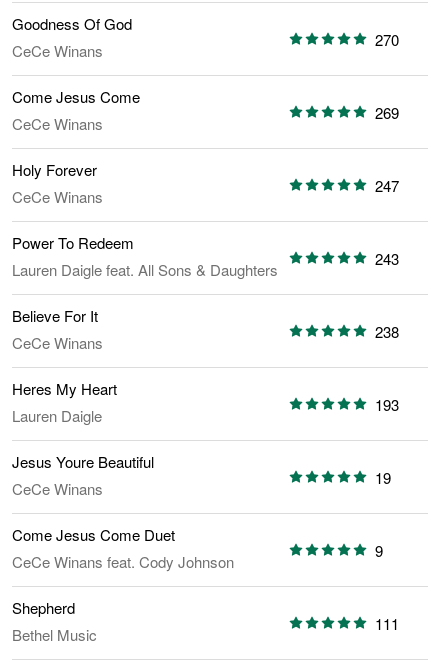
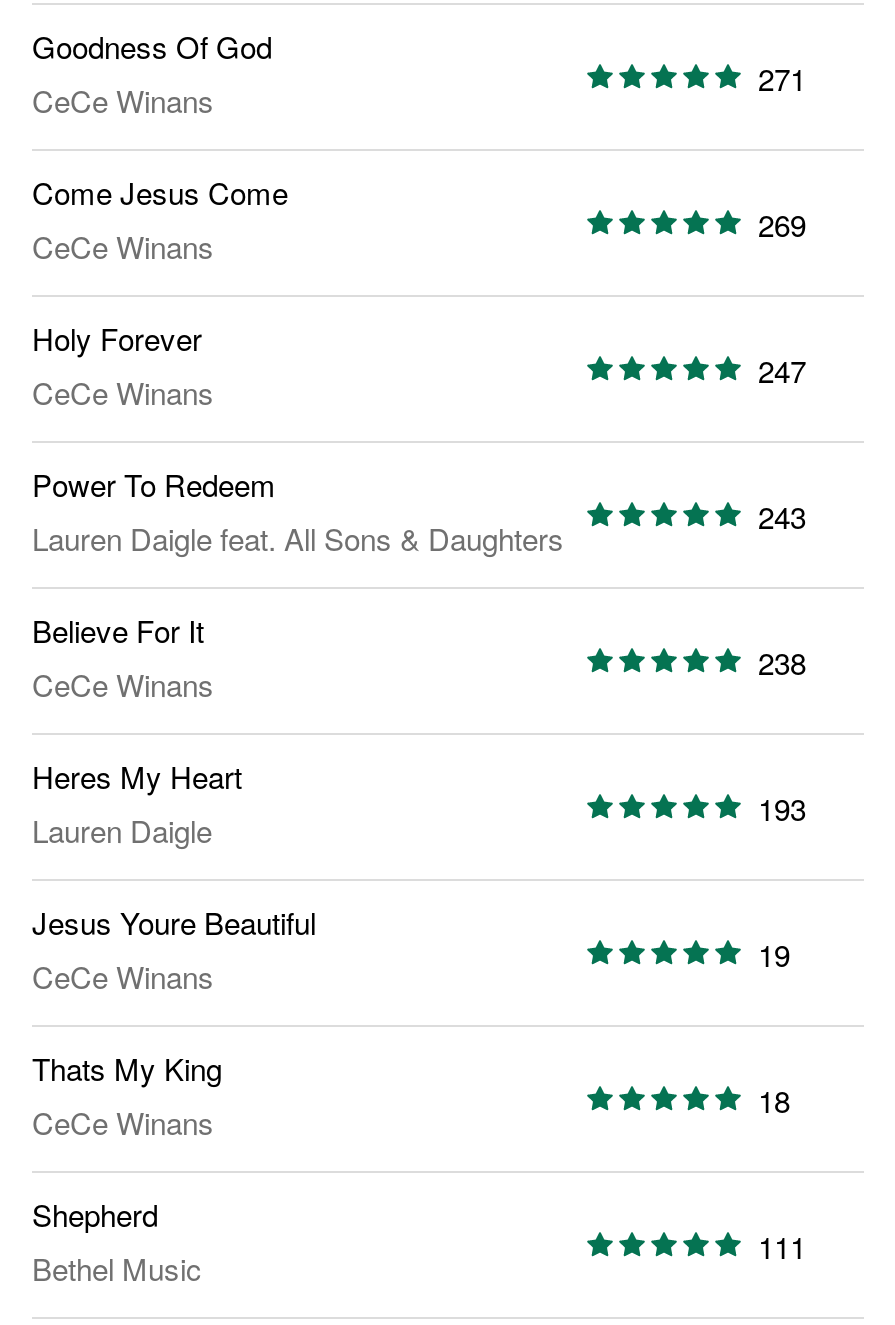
- 270
+ 271

- Come Jesus Come Duet
- CeCe Winans feat. Cody Johnson
+ Thats My King
+ CeCe Winans

- 9
+ 18
